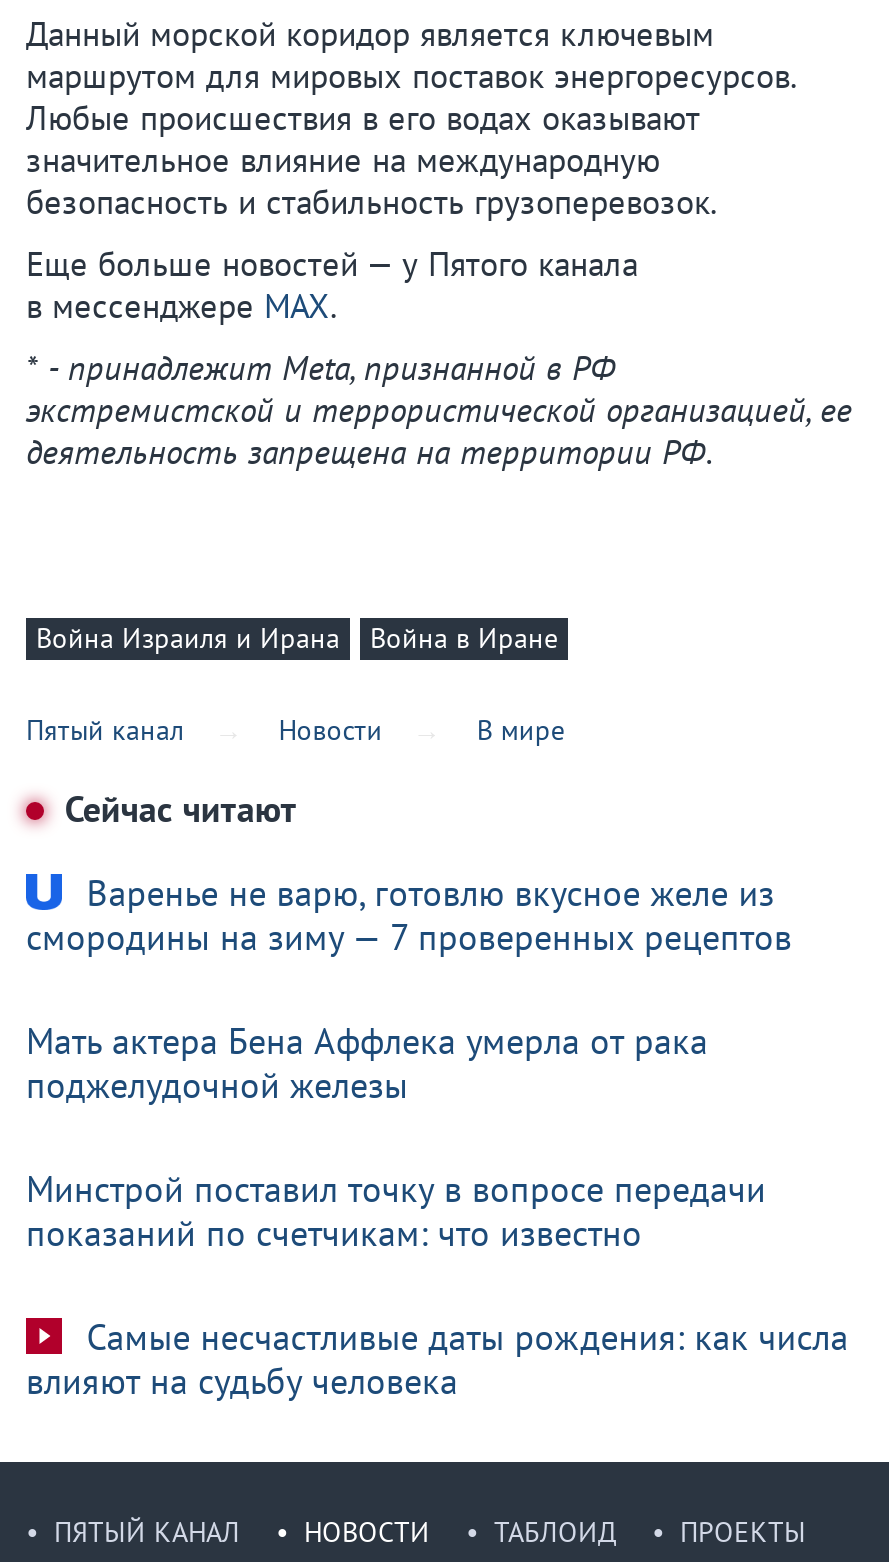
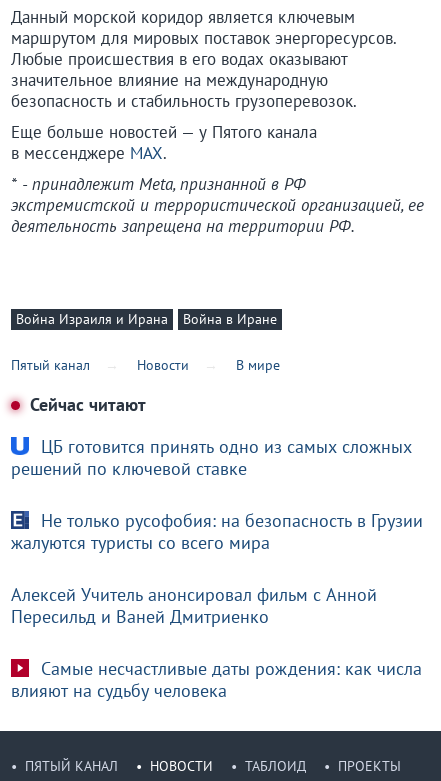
- Варенье не варю, готовлю вкусное желе из
- смородины на зиму — 7 проверенных рецептов
+ ЦБ готовится принять одно из самых сложных
+ решений по ключевой ставке

- Мать актера Бена Аффлека умерла от рака
- поджелудочной железы
+ Не только русофобия: на безопасность в Грузии
+ жалуются туристы со всего мира

- Минстрой поставил точку в вопросе передачи
- показаний по счетчикам: что известно
+ Алексей Учитель анонсировал фильм с Анной
+ Пересильд и Ваней Дмитриенко
